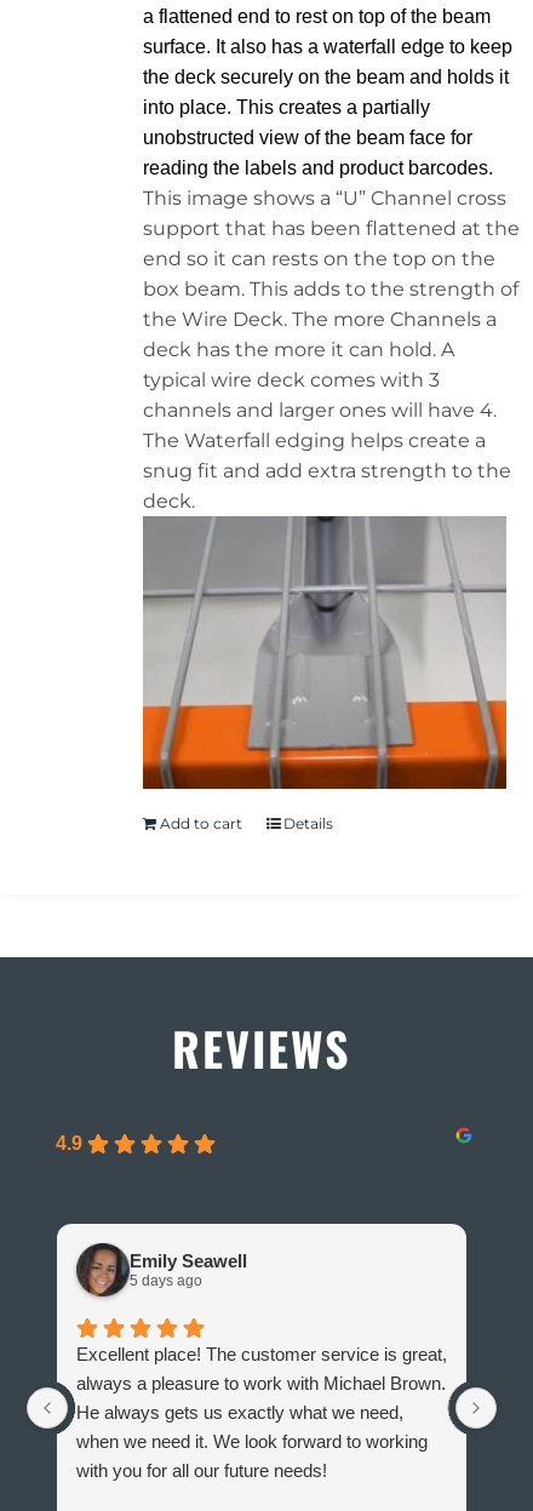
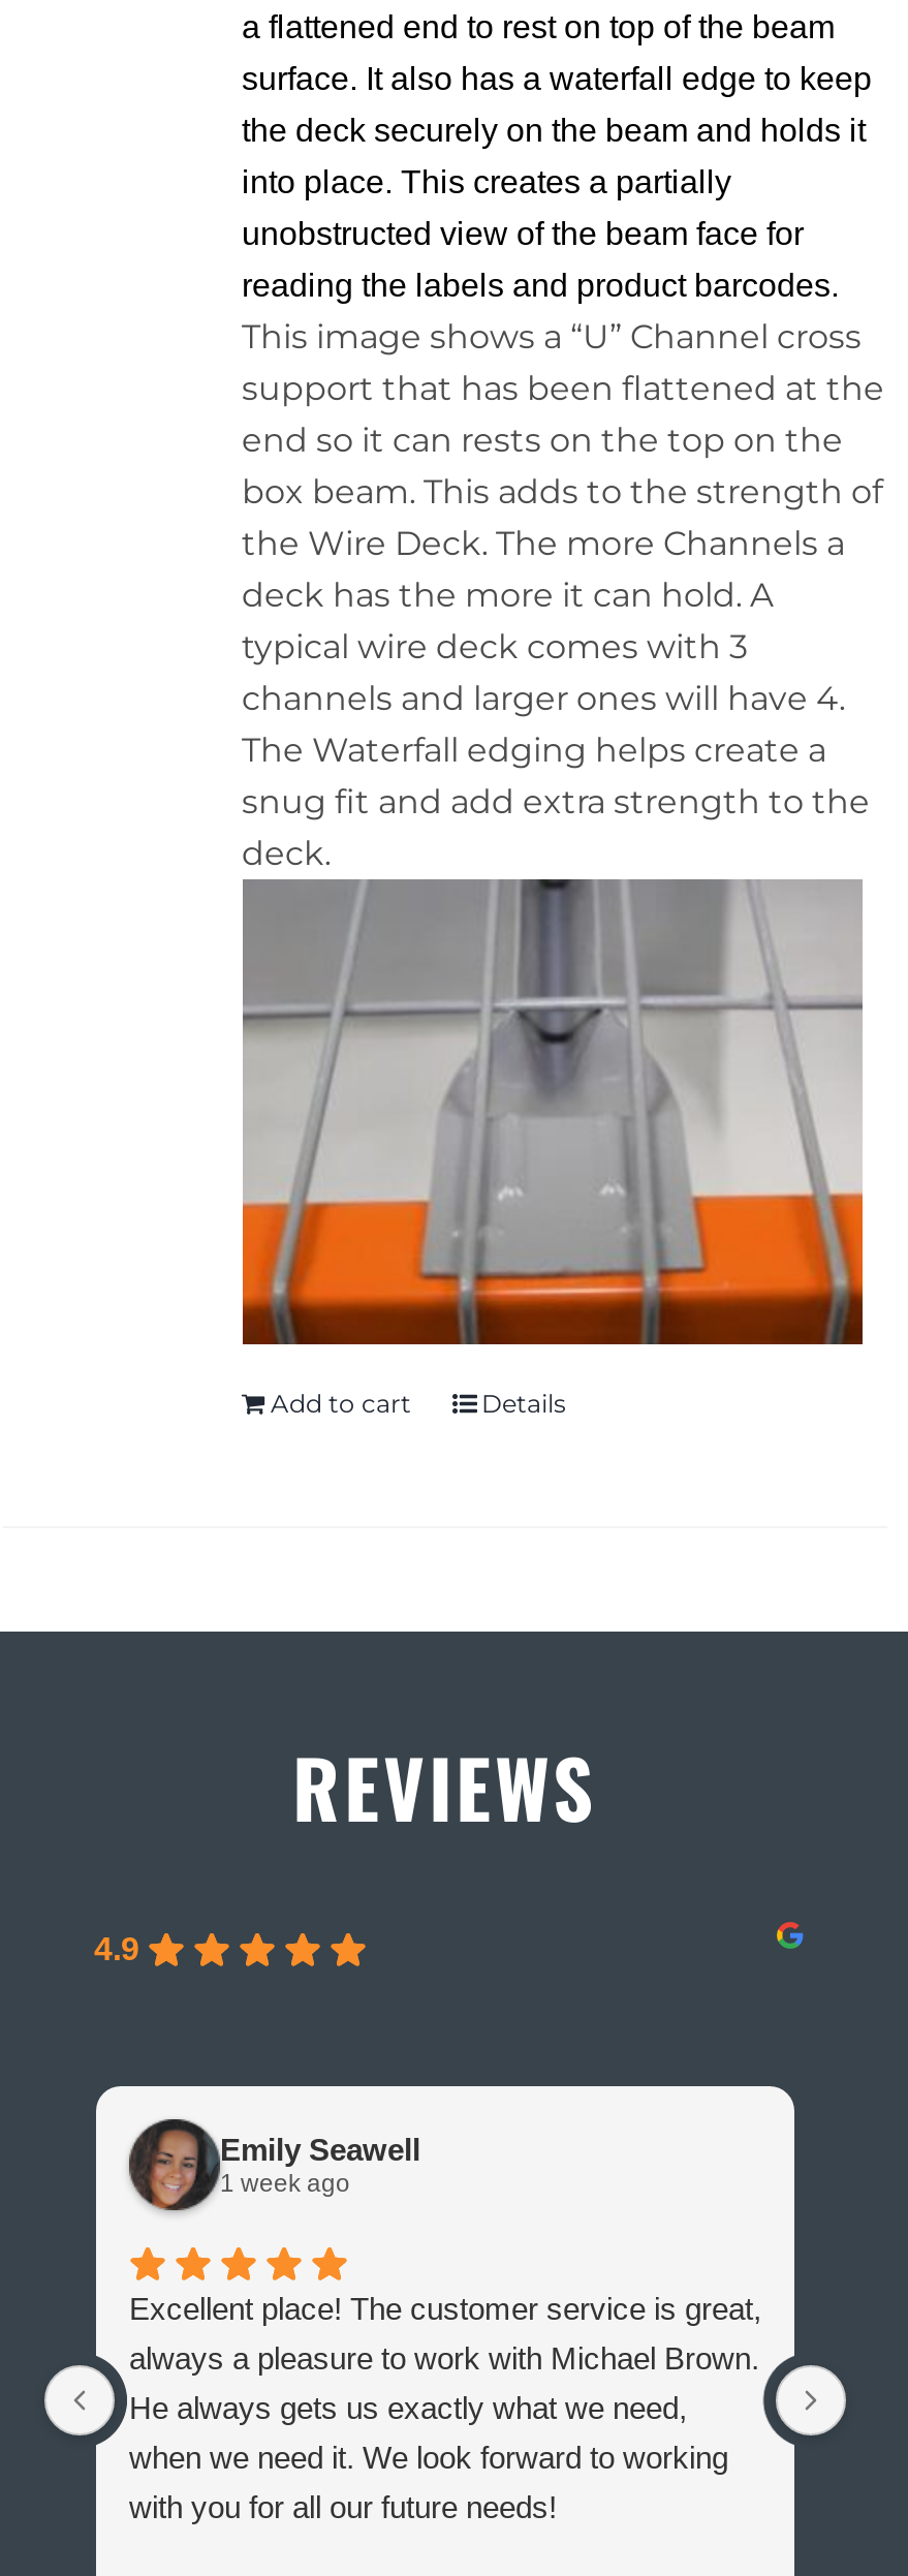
- 5 days ago
+ 1 week ago
